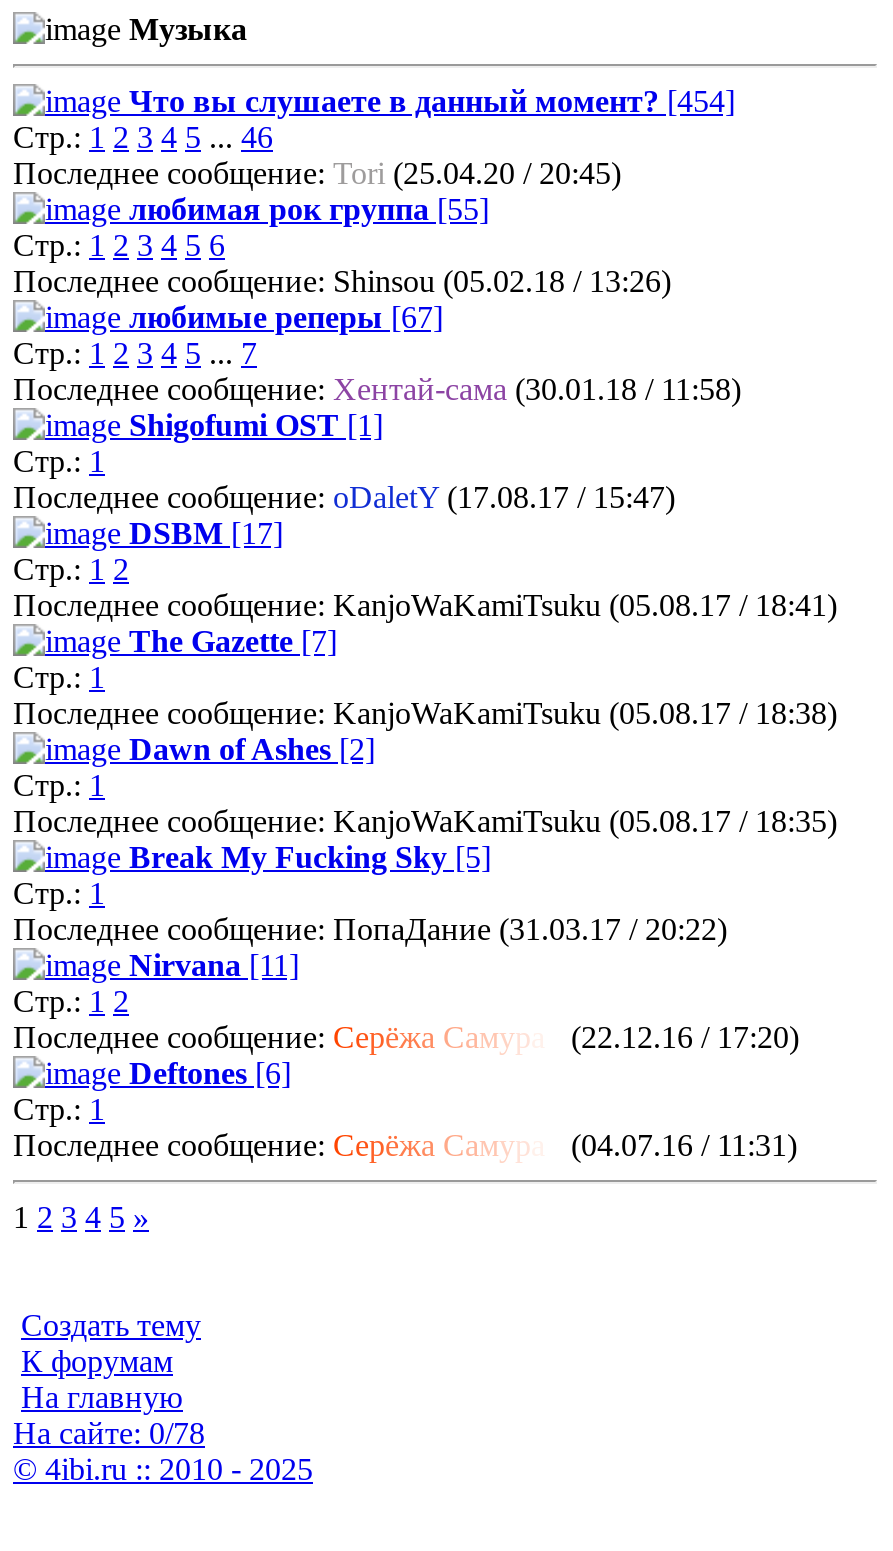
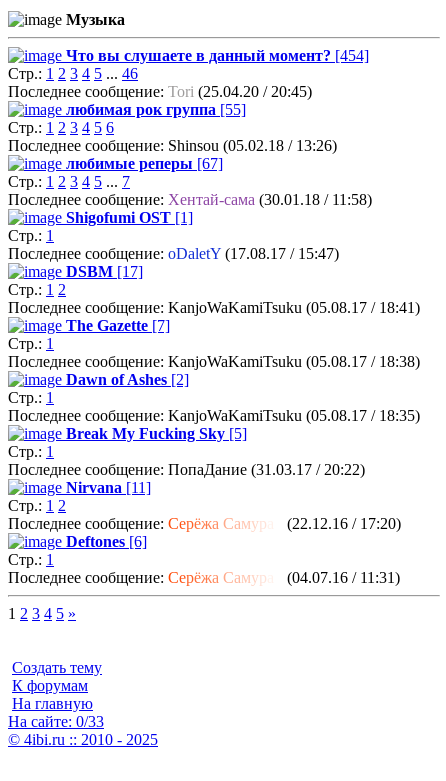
- На сайте: 0/78
+ На сайте: 0/33
